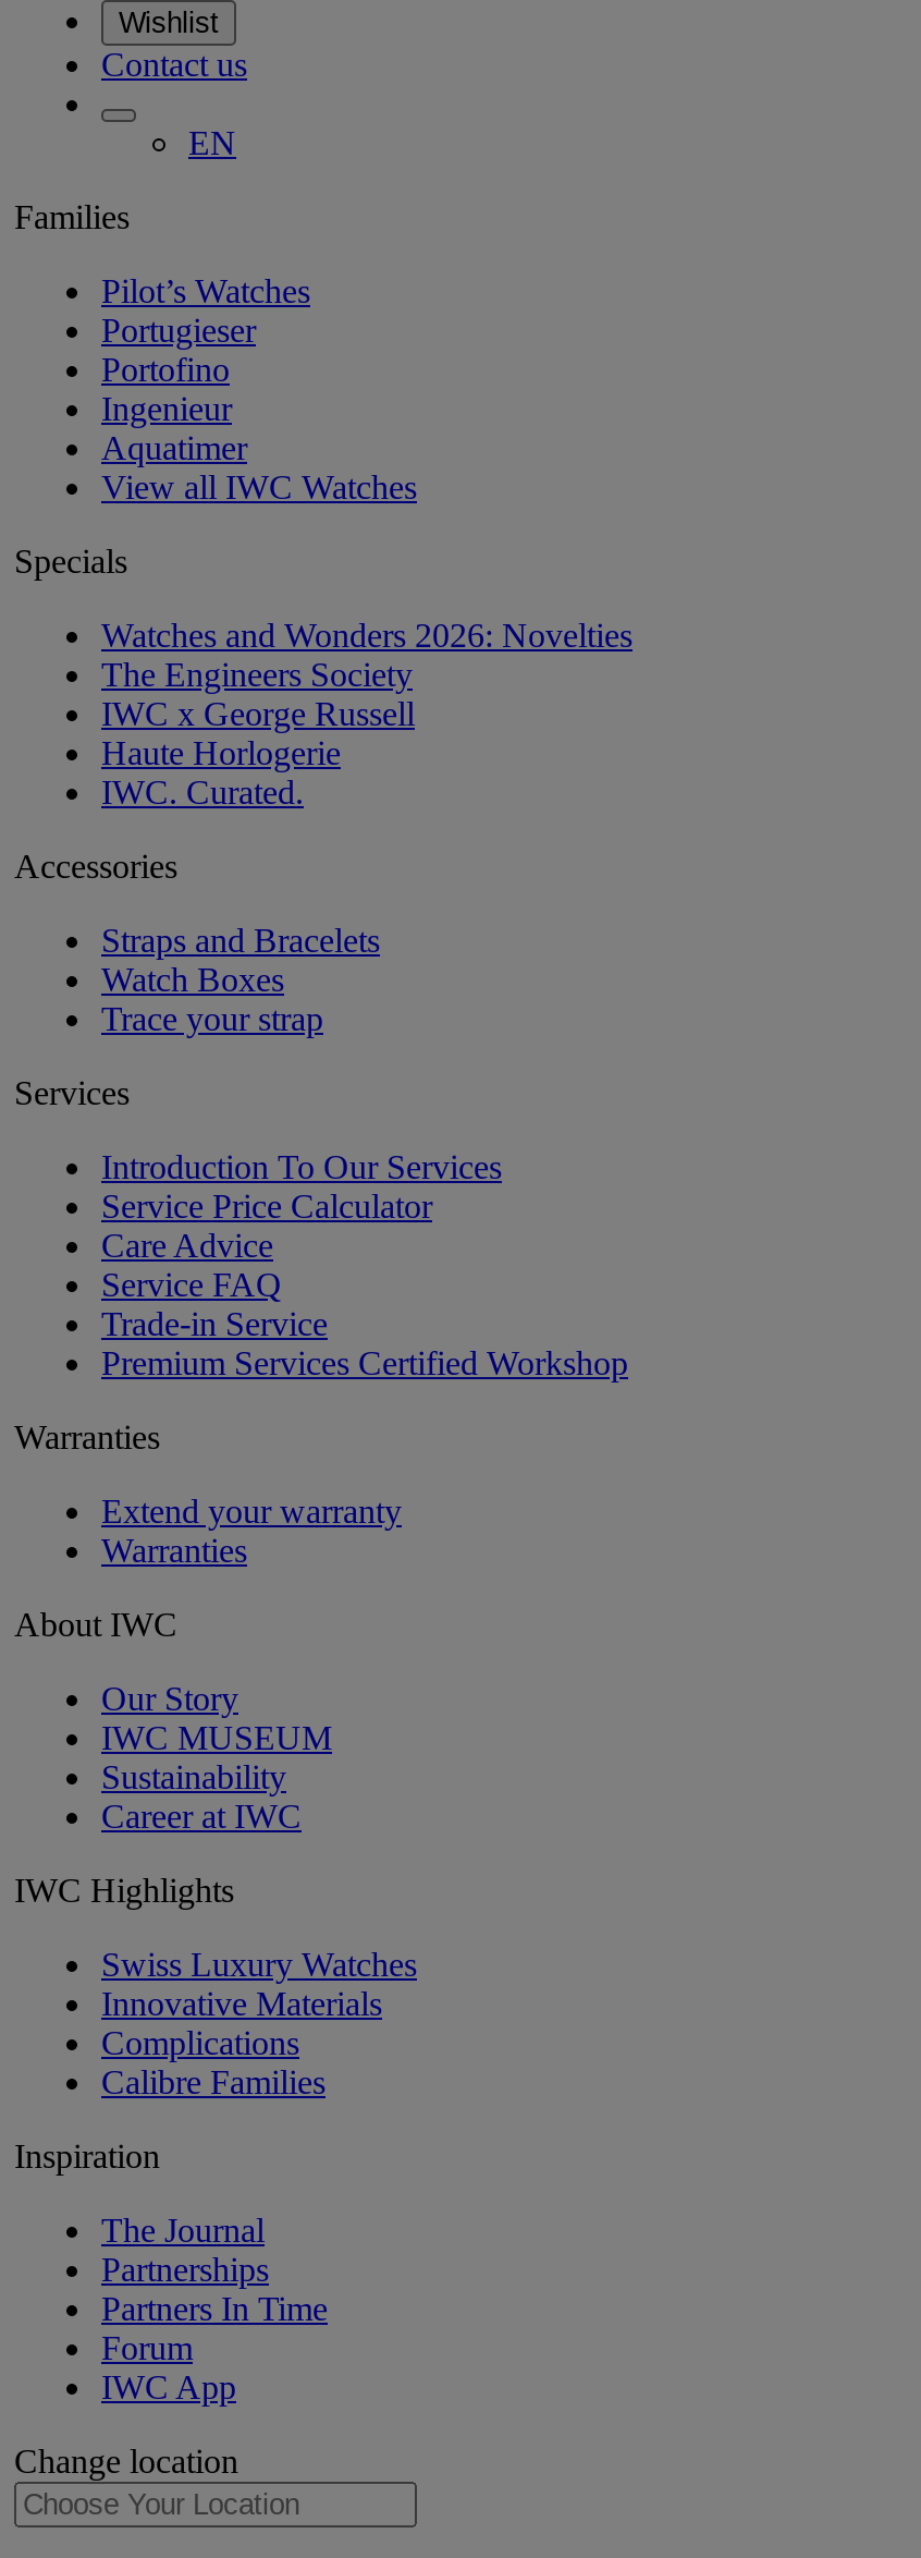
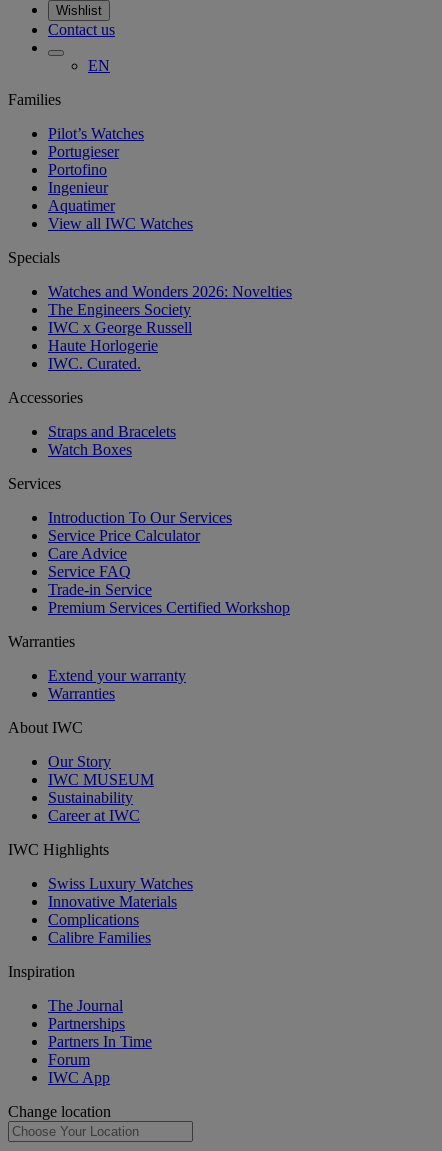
- Trace your strap
